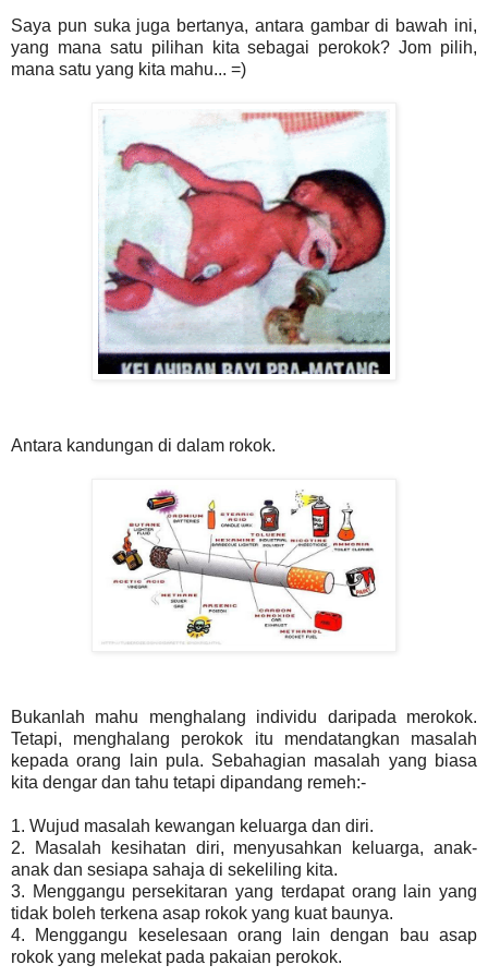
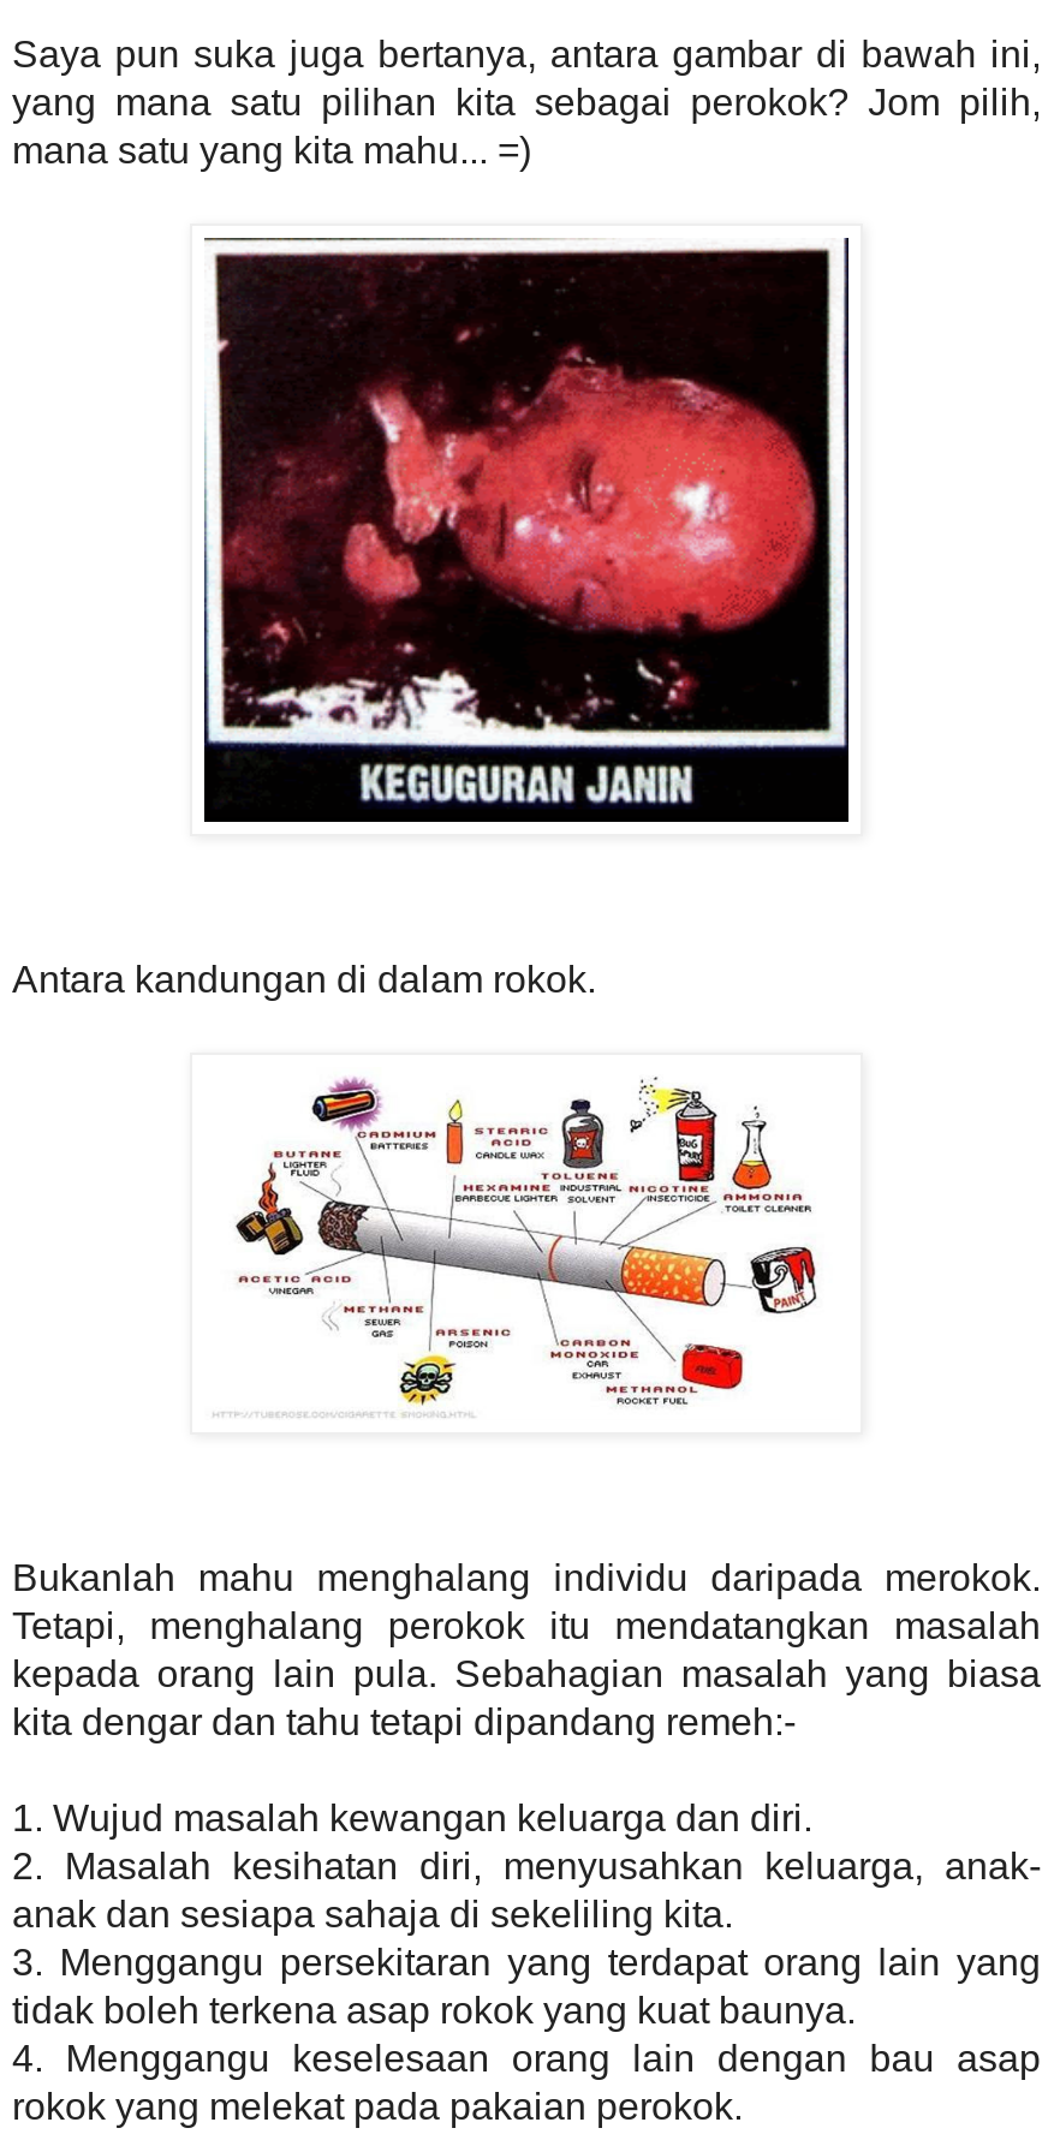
- [image]
+ [image]
